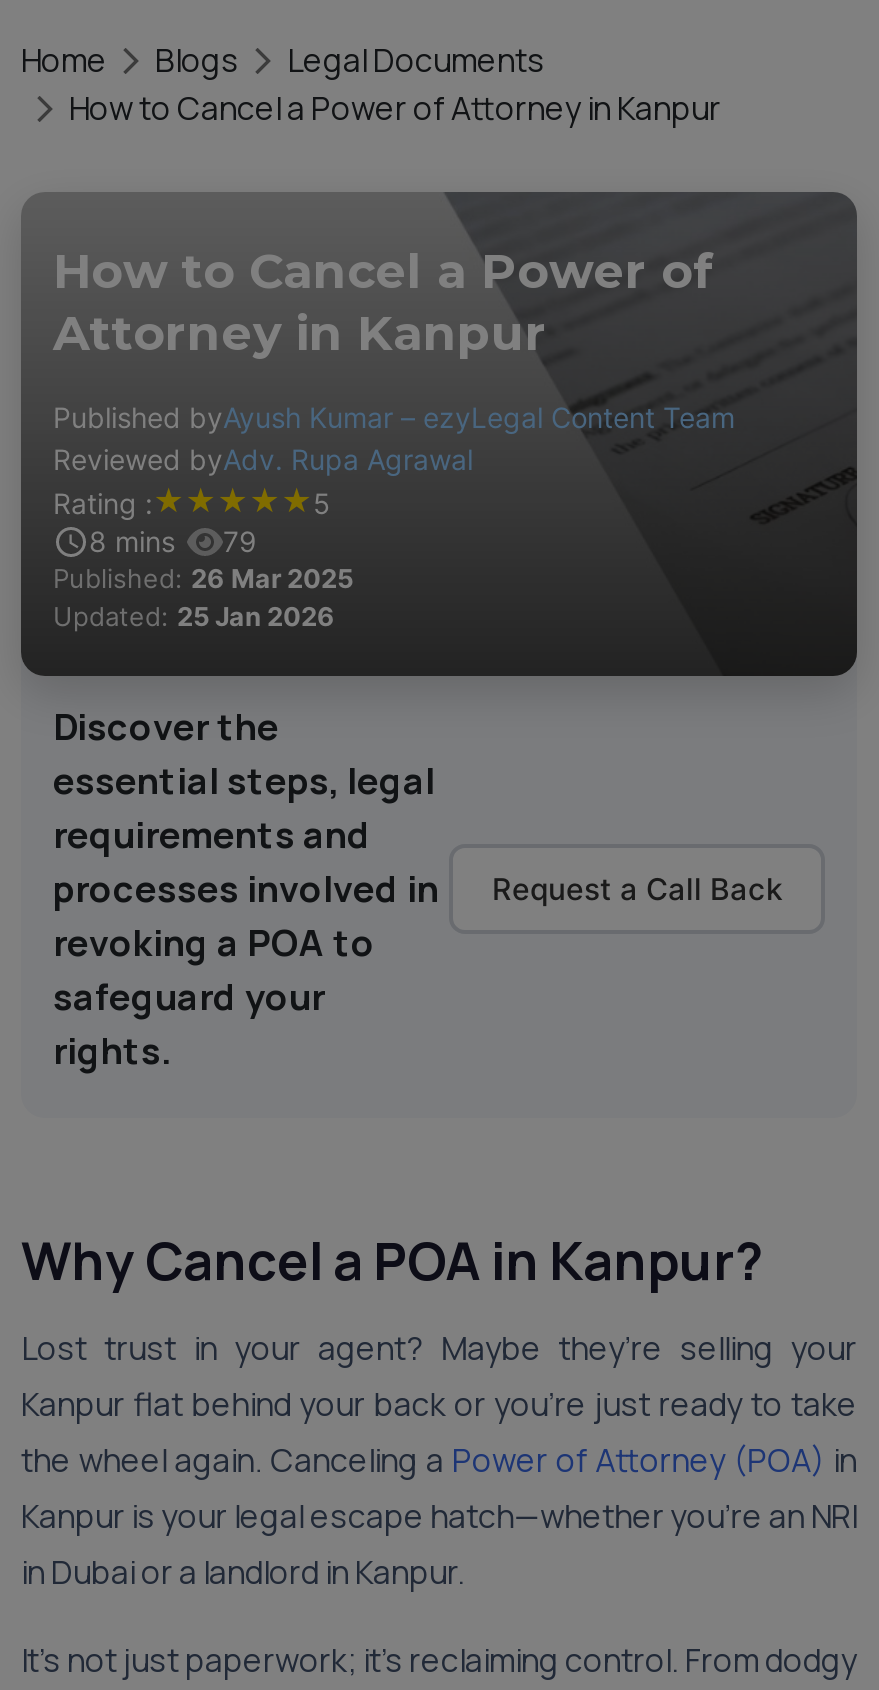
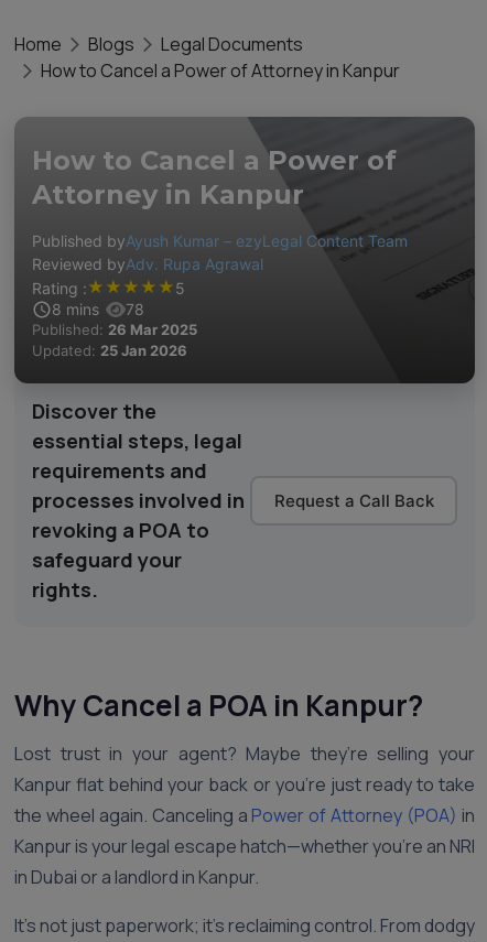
- 8 mins 79
+ 8 mins 78
